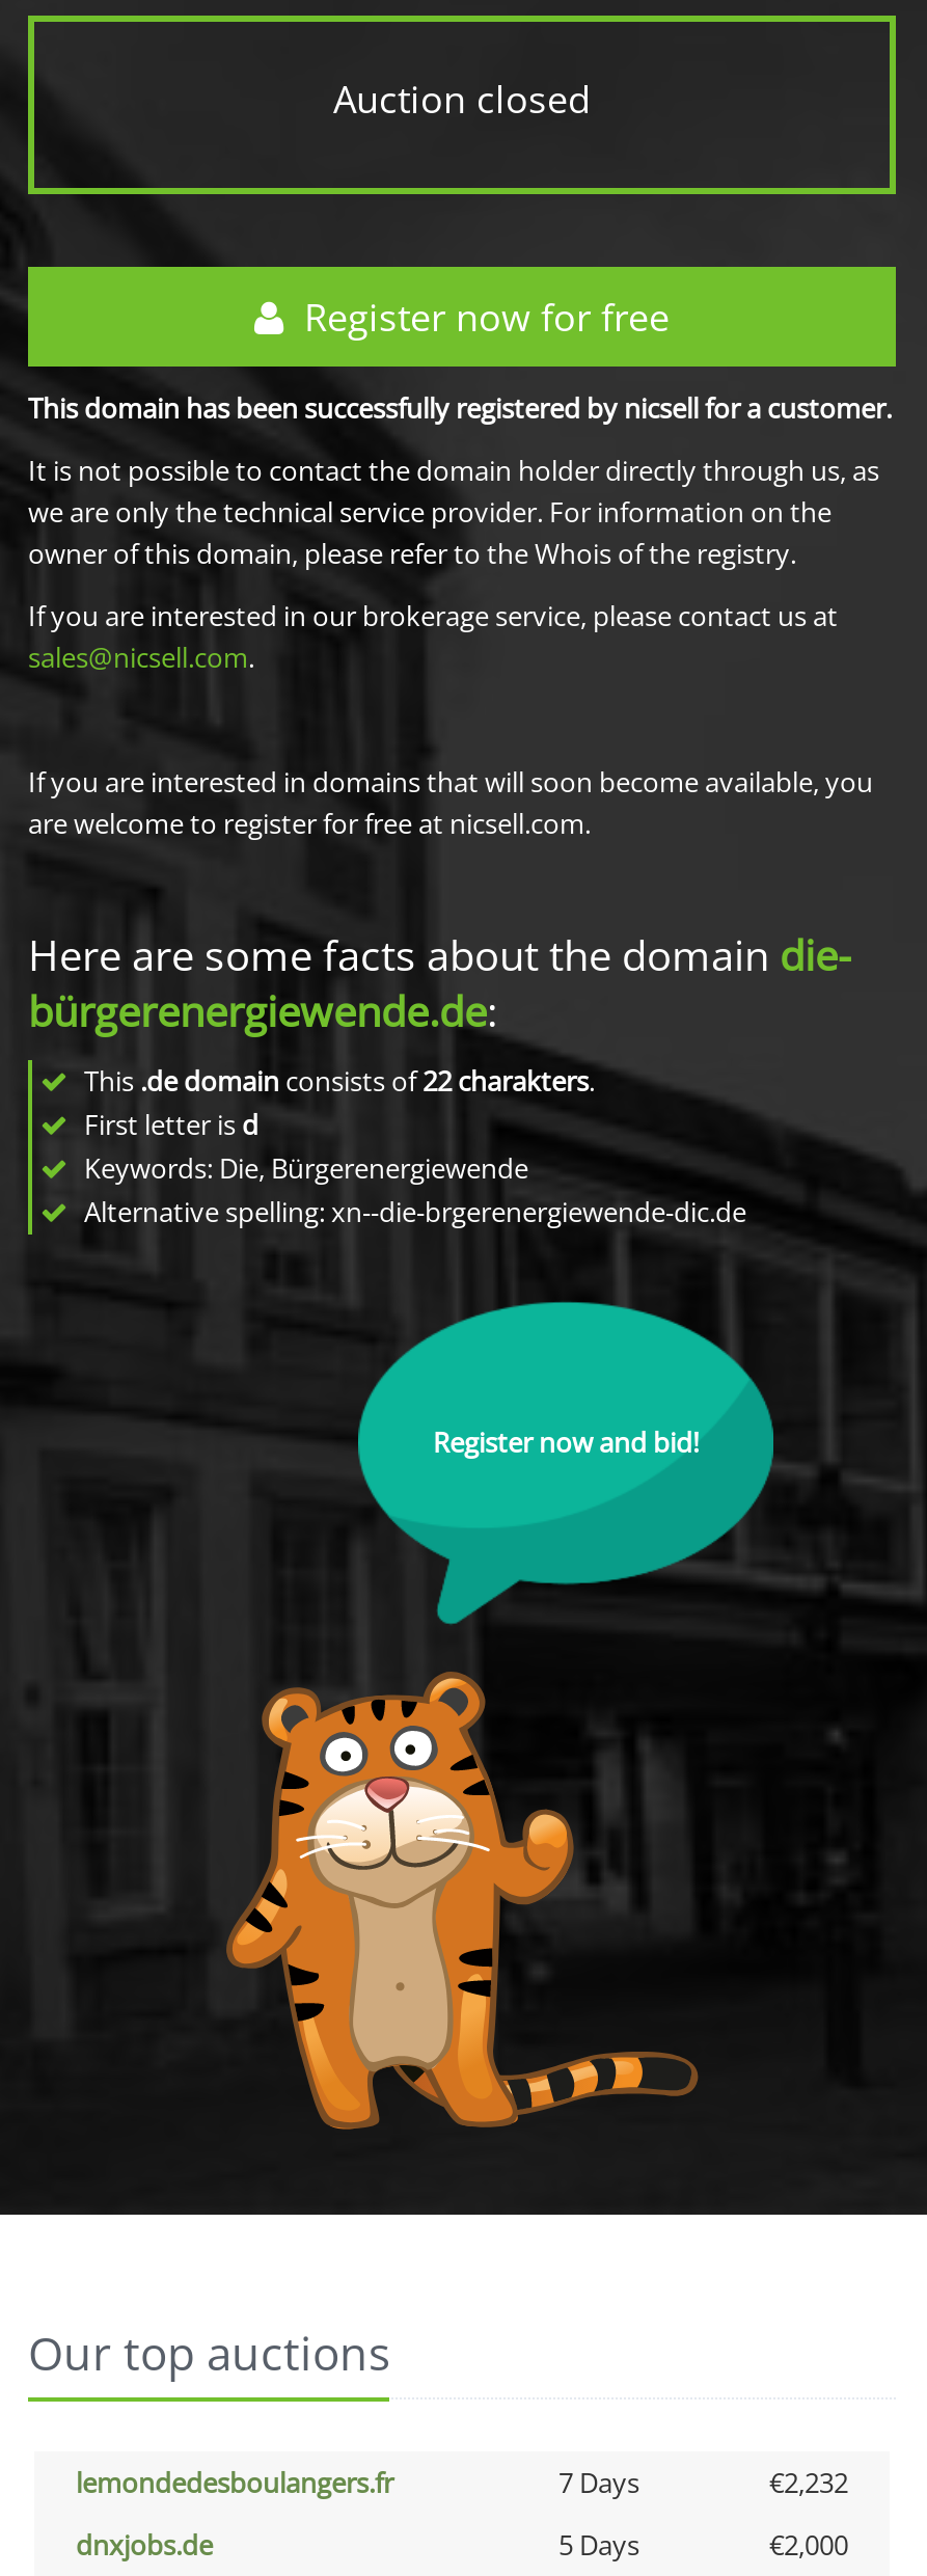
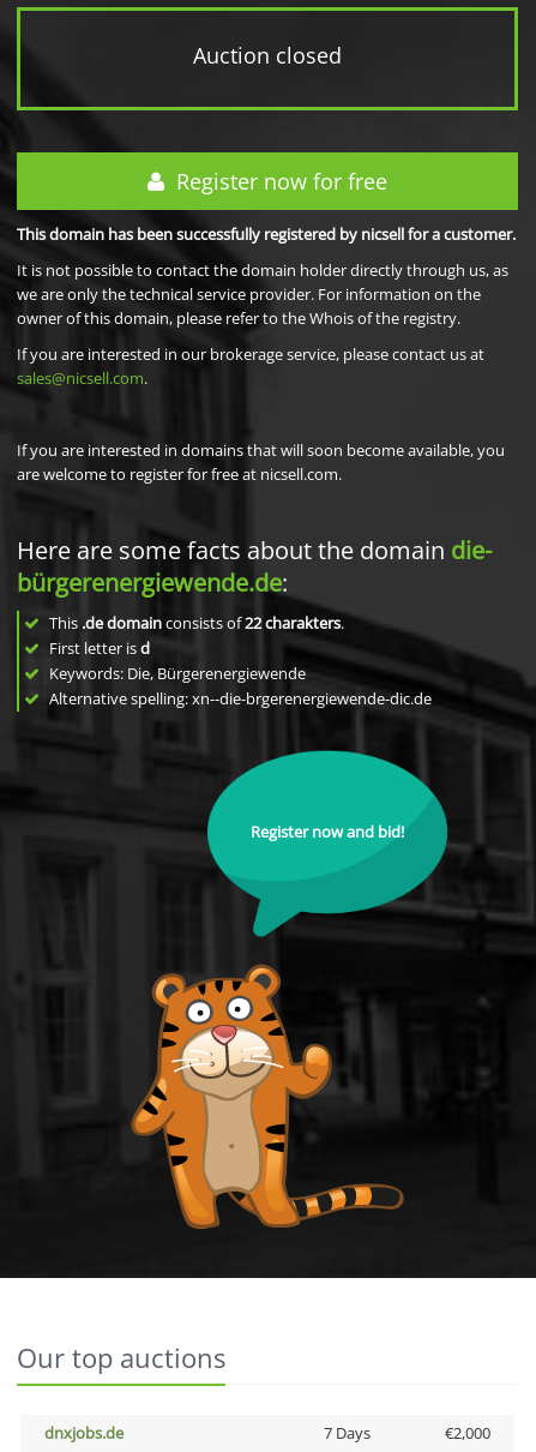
- lemondedesboulangers.fr
- 7 Days
- €2,232

- 5 Days
+ 7 Days
